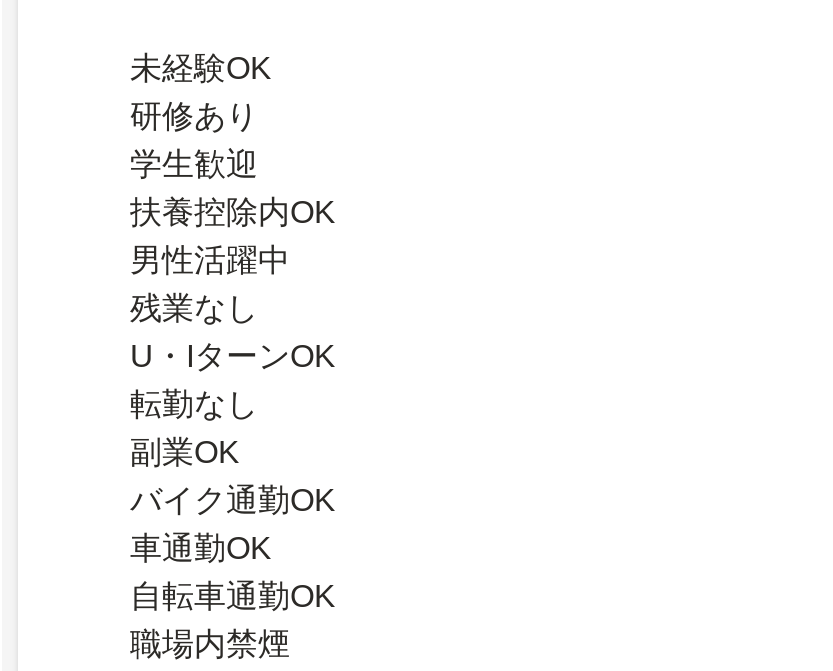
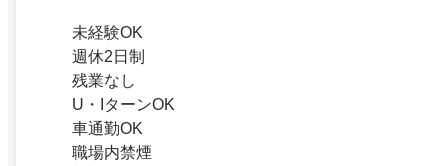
- 研修あり
- 学生歓迎
- 扶養控除内OK
- 男性活躍中
+ 週休2日制

- 転勤なし
- 副業OK
- バイク通勤OK

- 自転車通勤OK
